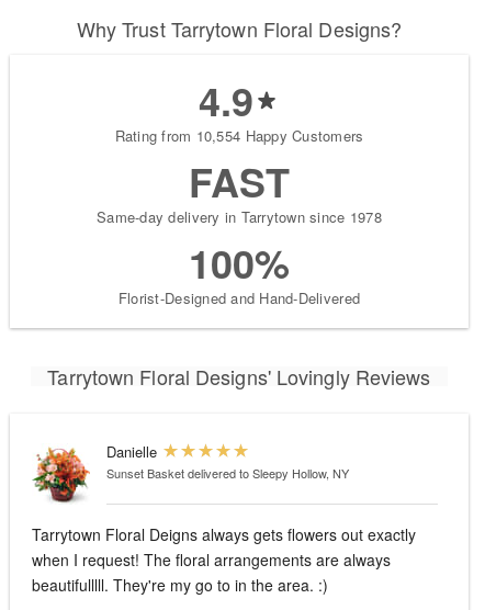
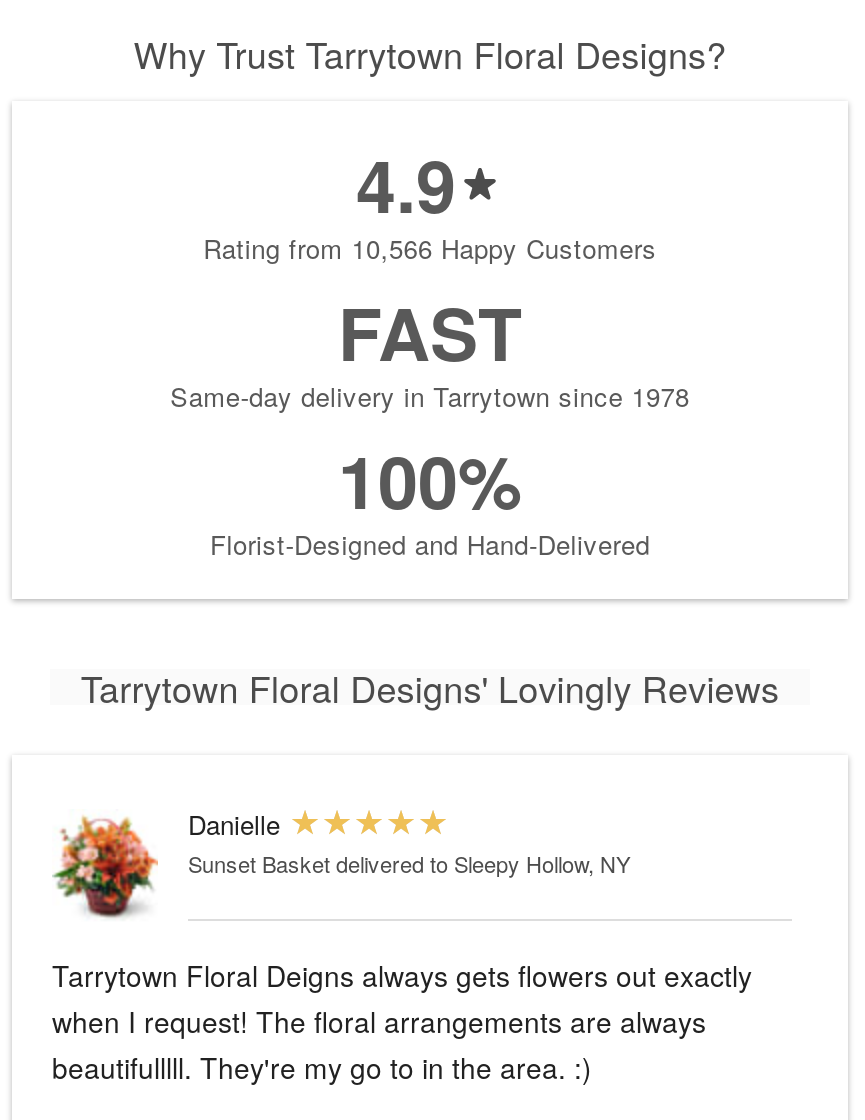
- Rating from 10,554 Happy Customers
+ Rating from 10,566 Happy Customers
